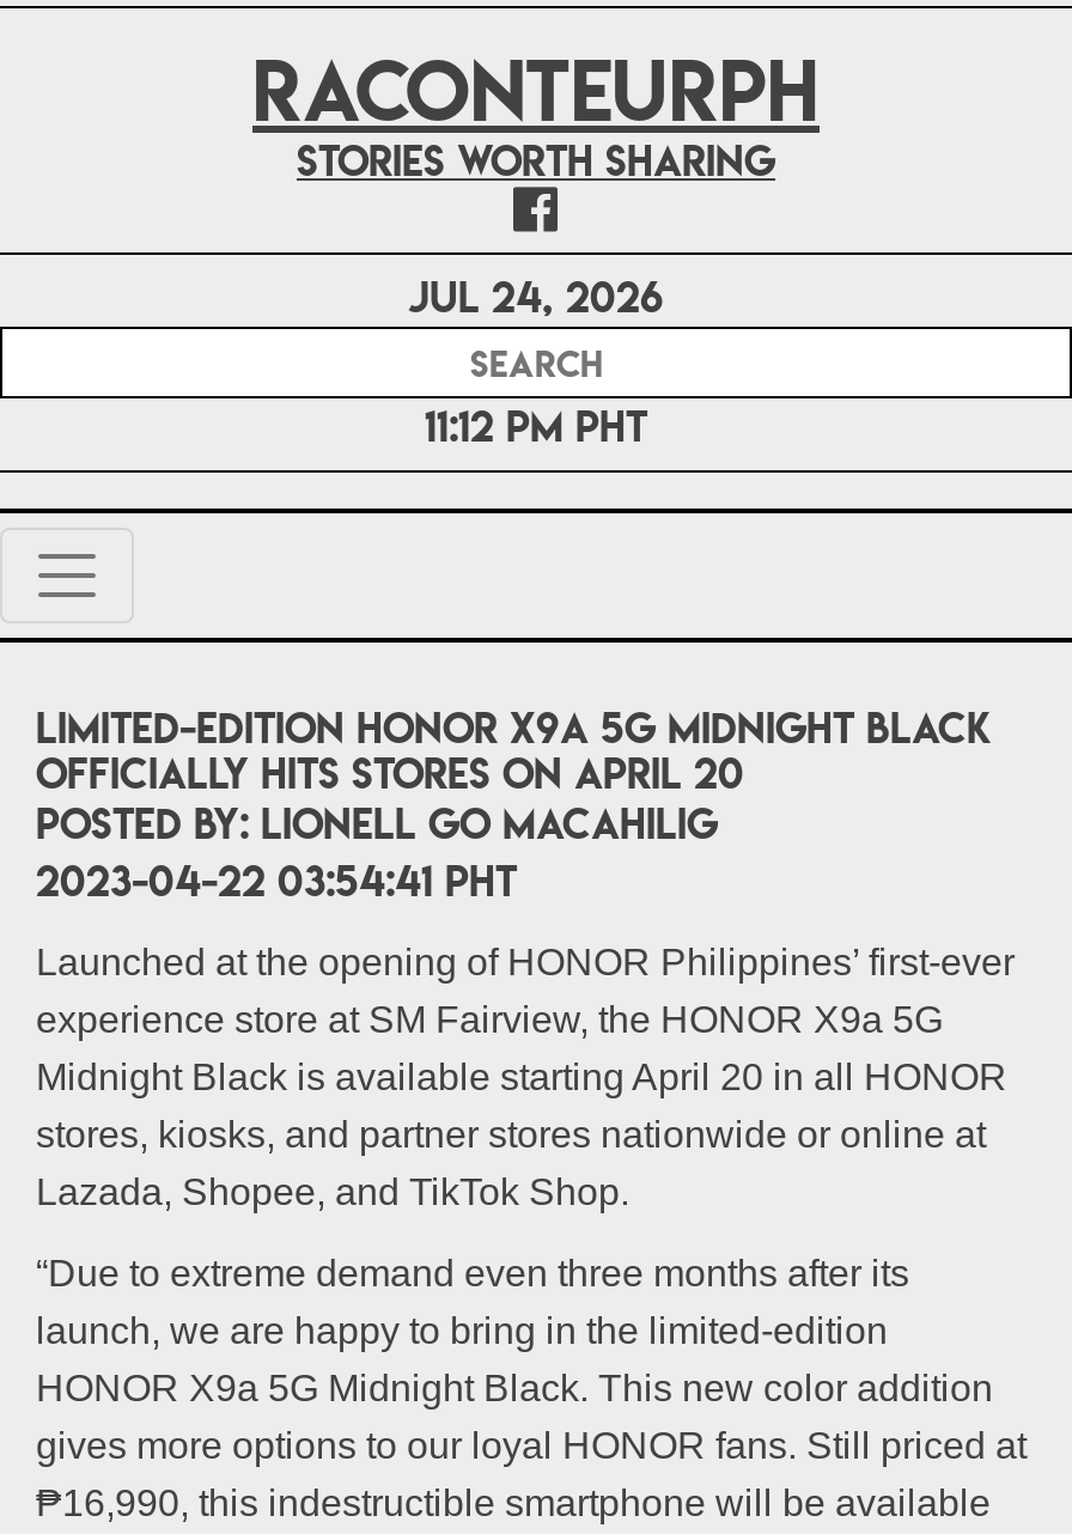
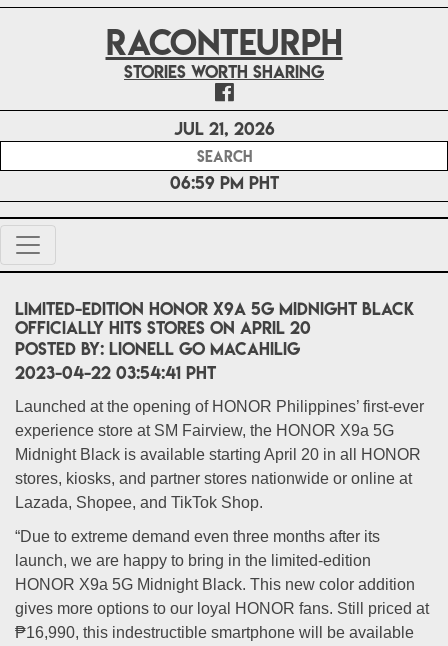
- Jul 24, 2026
+ Jul 21, 2026

- 11:12 PM PHT
+ 06:59 PM PHT
